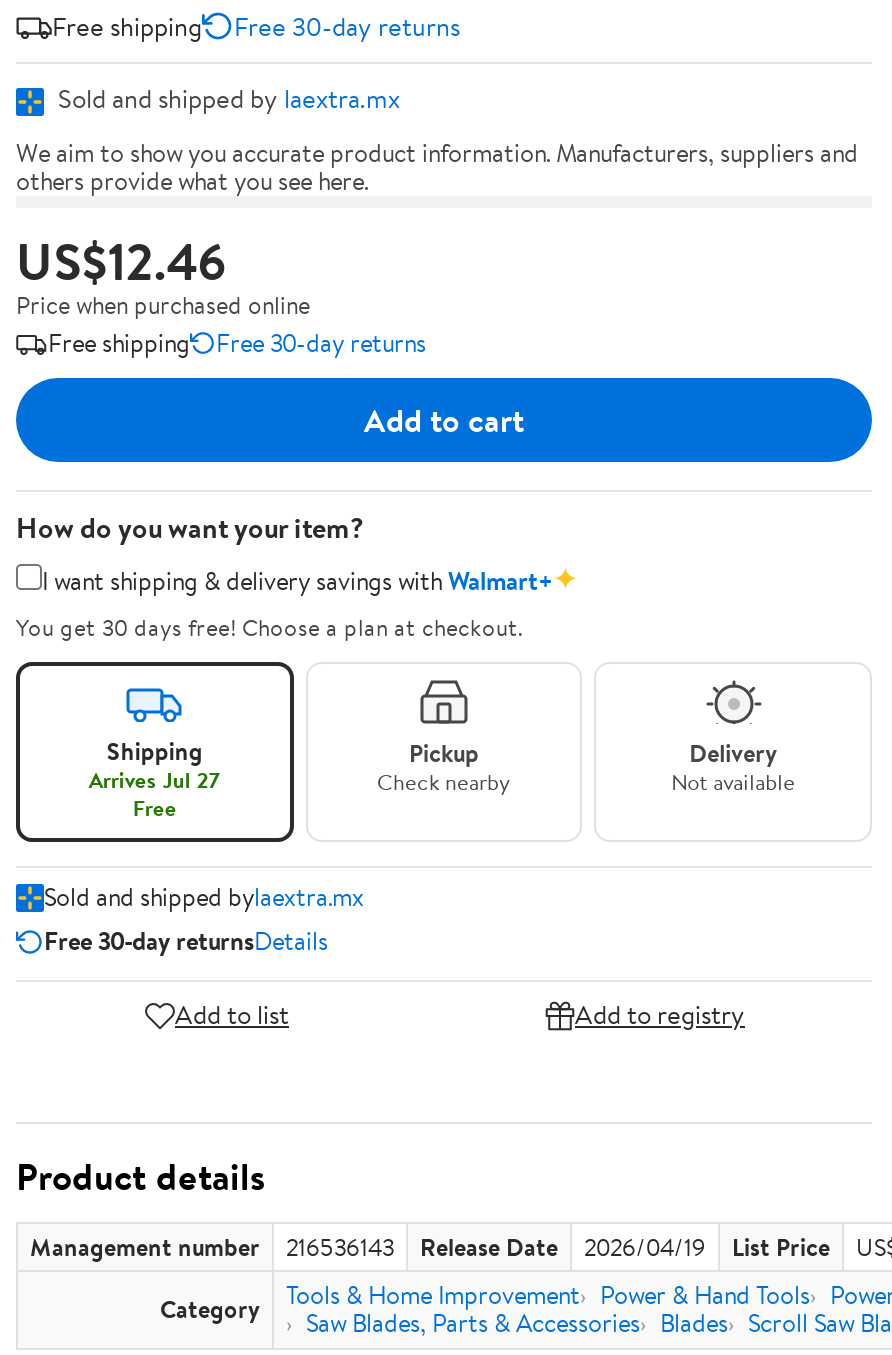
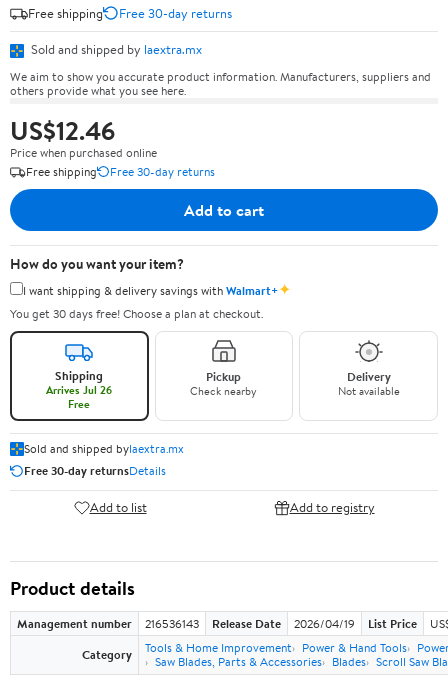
- Arrives Jul 27
+ Arrives Jul 26
